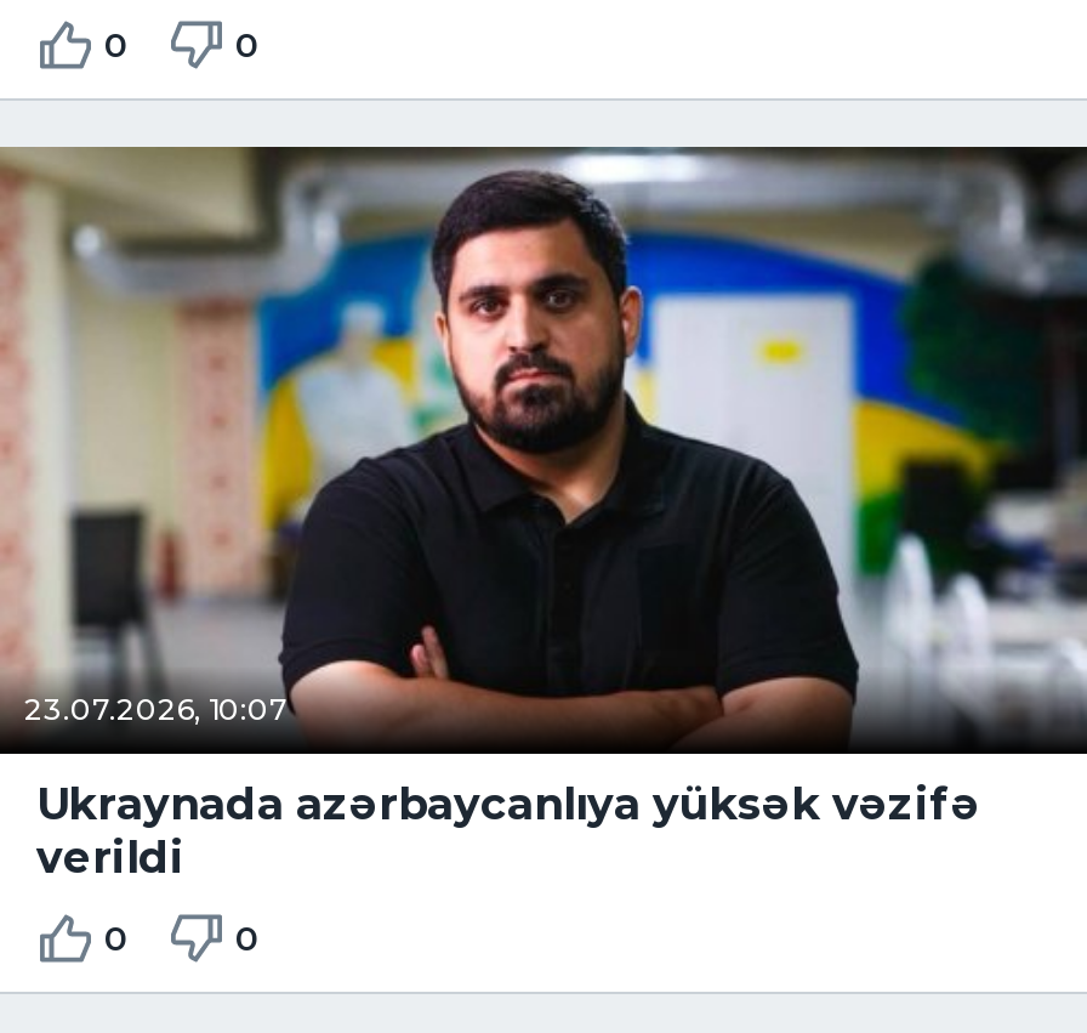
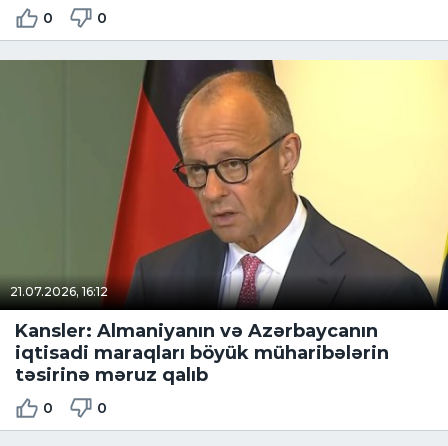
- [image]
- 23.07.2026, 10:07
+ [image]
+ 21.07.2026, 16:12

- Ukraynada azərbaycanlıya yüksək vəzifə
- verildi
+ Kansler: Almaniyanın və Azərbaycanın
+ iqtisadi maraqları böyük müharibələrin
+ təsirinə məruz qalıb
